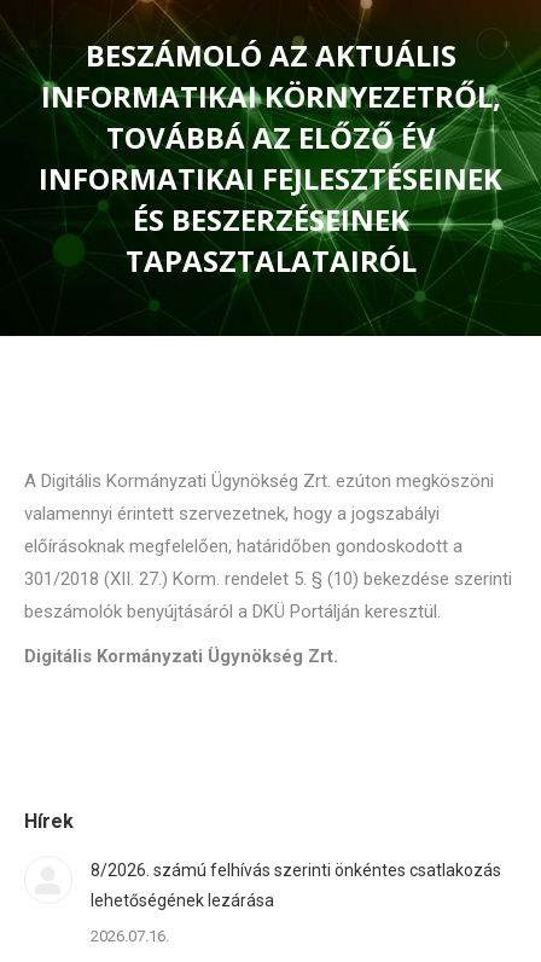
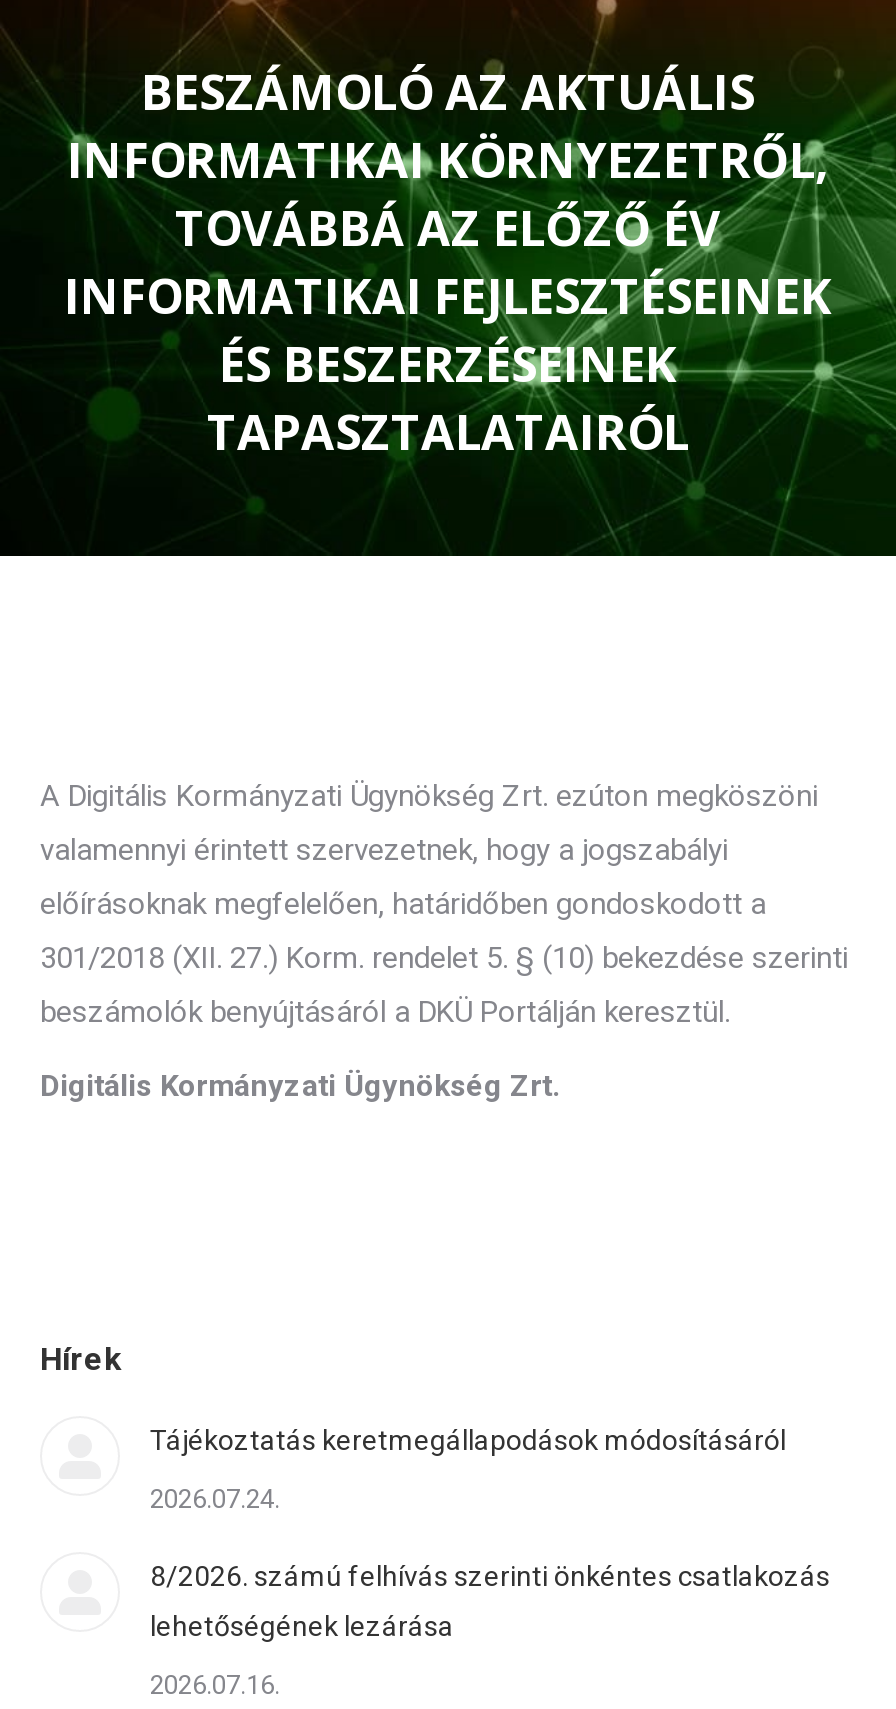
+ Tájékoztatás keretmegállapodások módosításáról
+ 2026.07.24.
